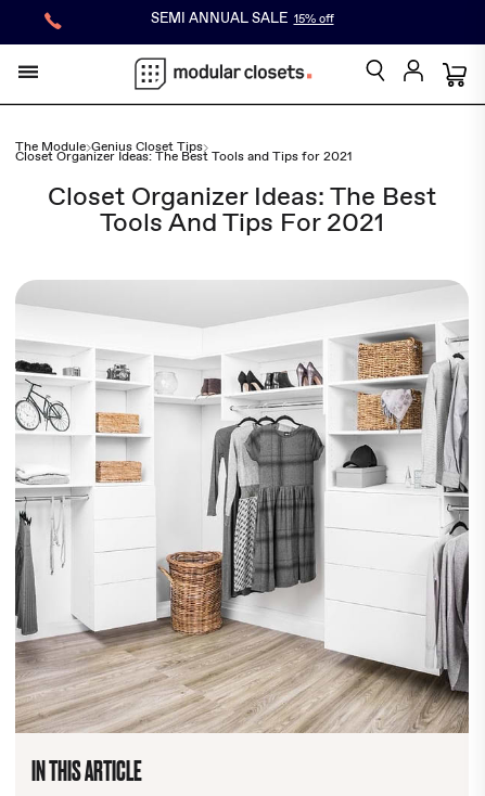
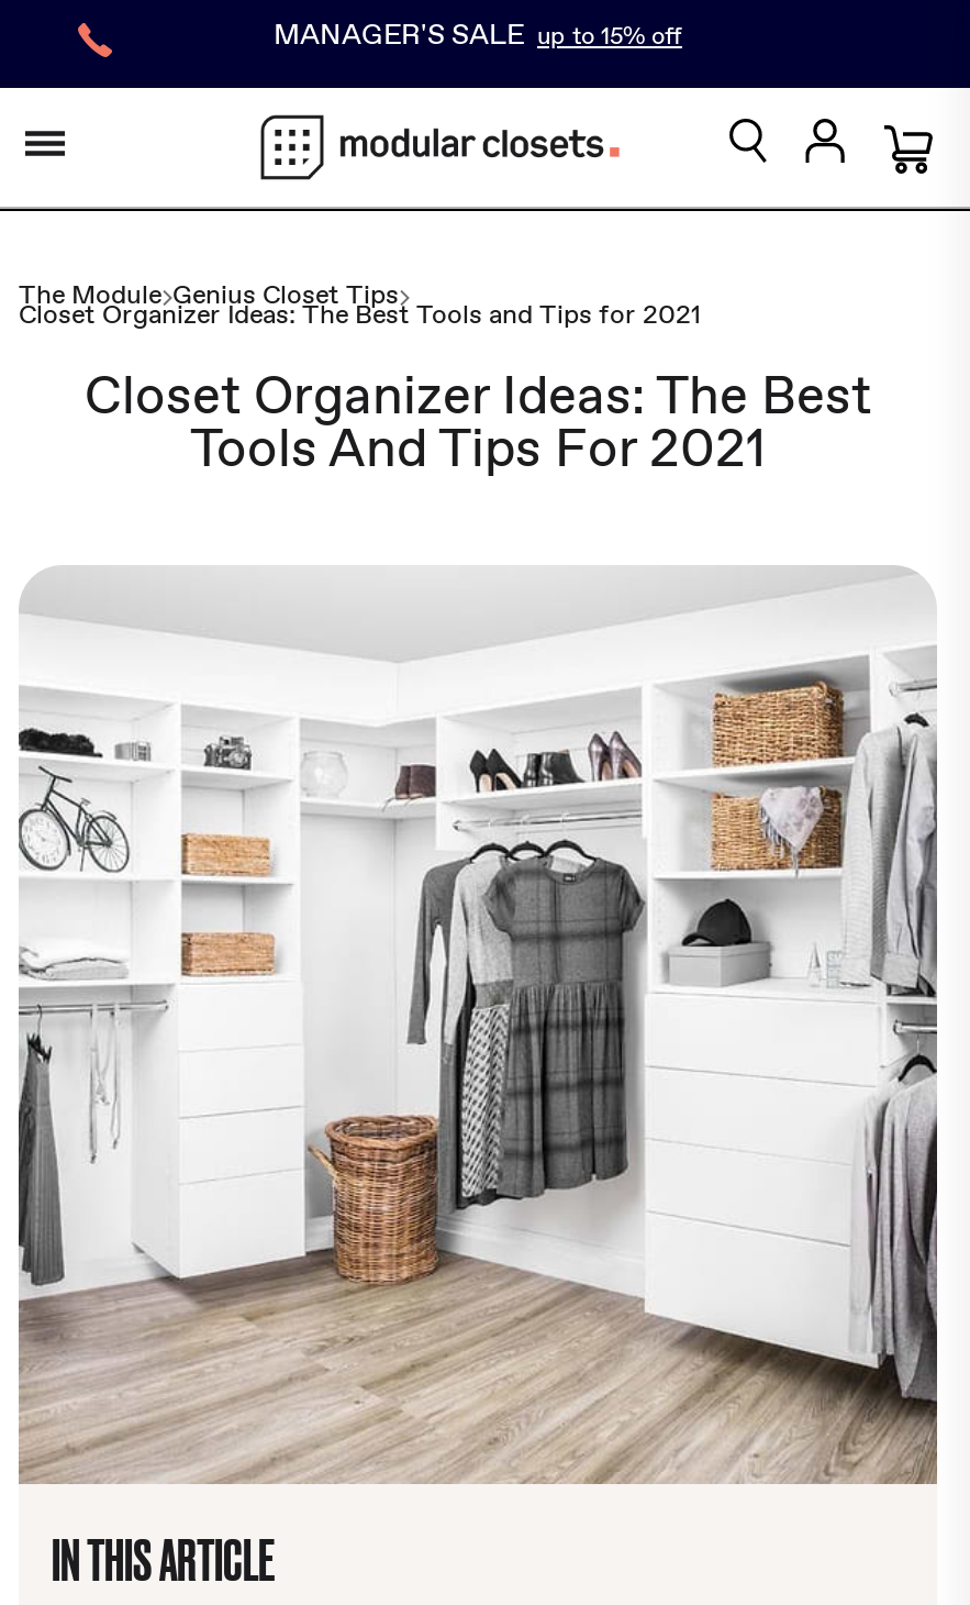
- SEMI ANNUAL SALE 15% off
+ MANAGER'S SALE up to 15% off
